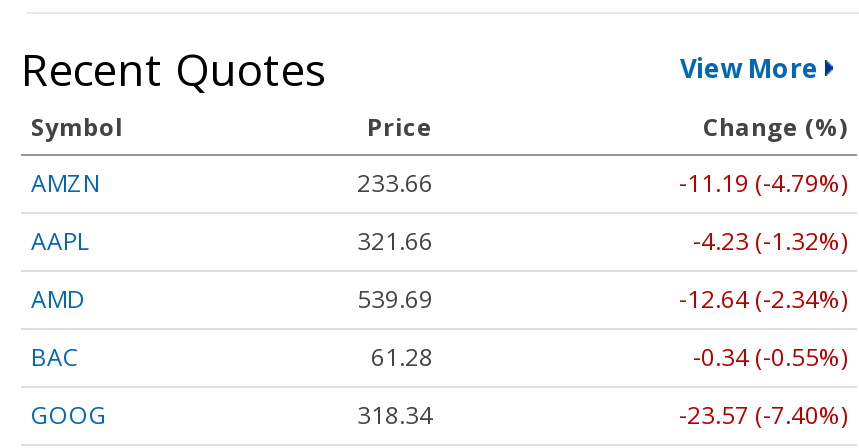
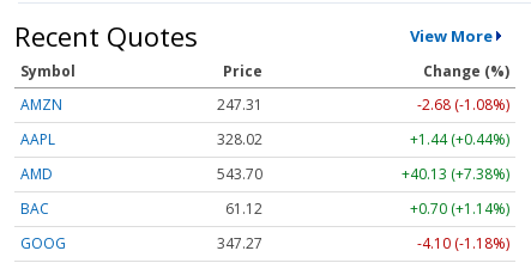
- 233.66
+ 247.31

- -11.19 (-4.79%)
+ -2.68 (-1.08%)

- 321.66
+ 328.02

- -4.23 (-1.32%)
+ +1.44 (+0.44%)

- 539.69
+ 543.70

- -12.64 (-2.34%)
+ +40.13 (+7.38%)

- 61.28
+ 61.12

- -0.34 (-0.55%)
+ +0.70 (+1.14%)

- 318.34
+ 347.27

- -23.57 (-7.40%)
+ -4.10 (-1.18%)
